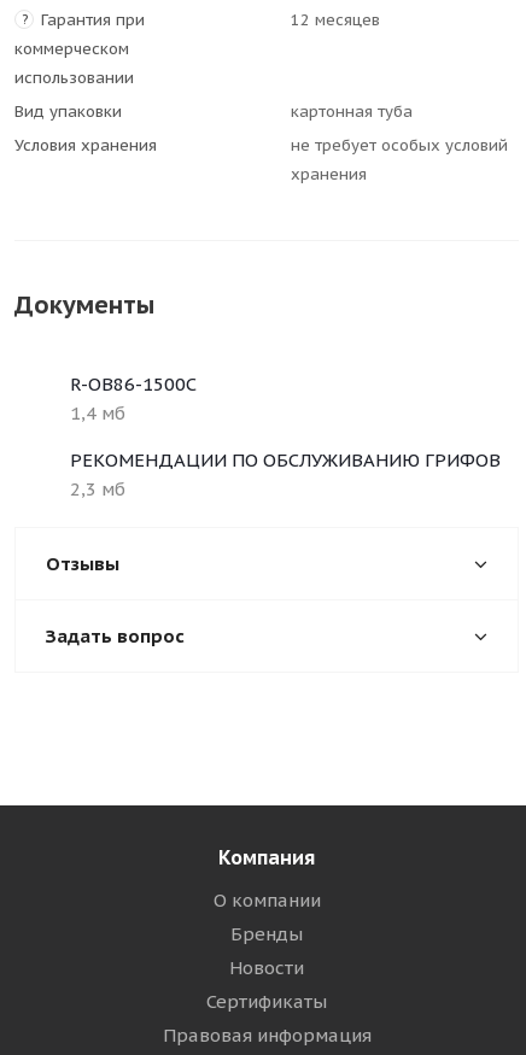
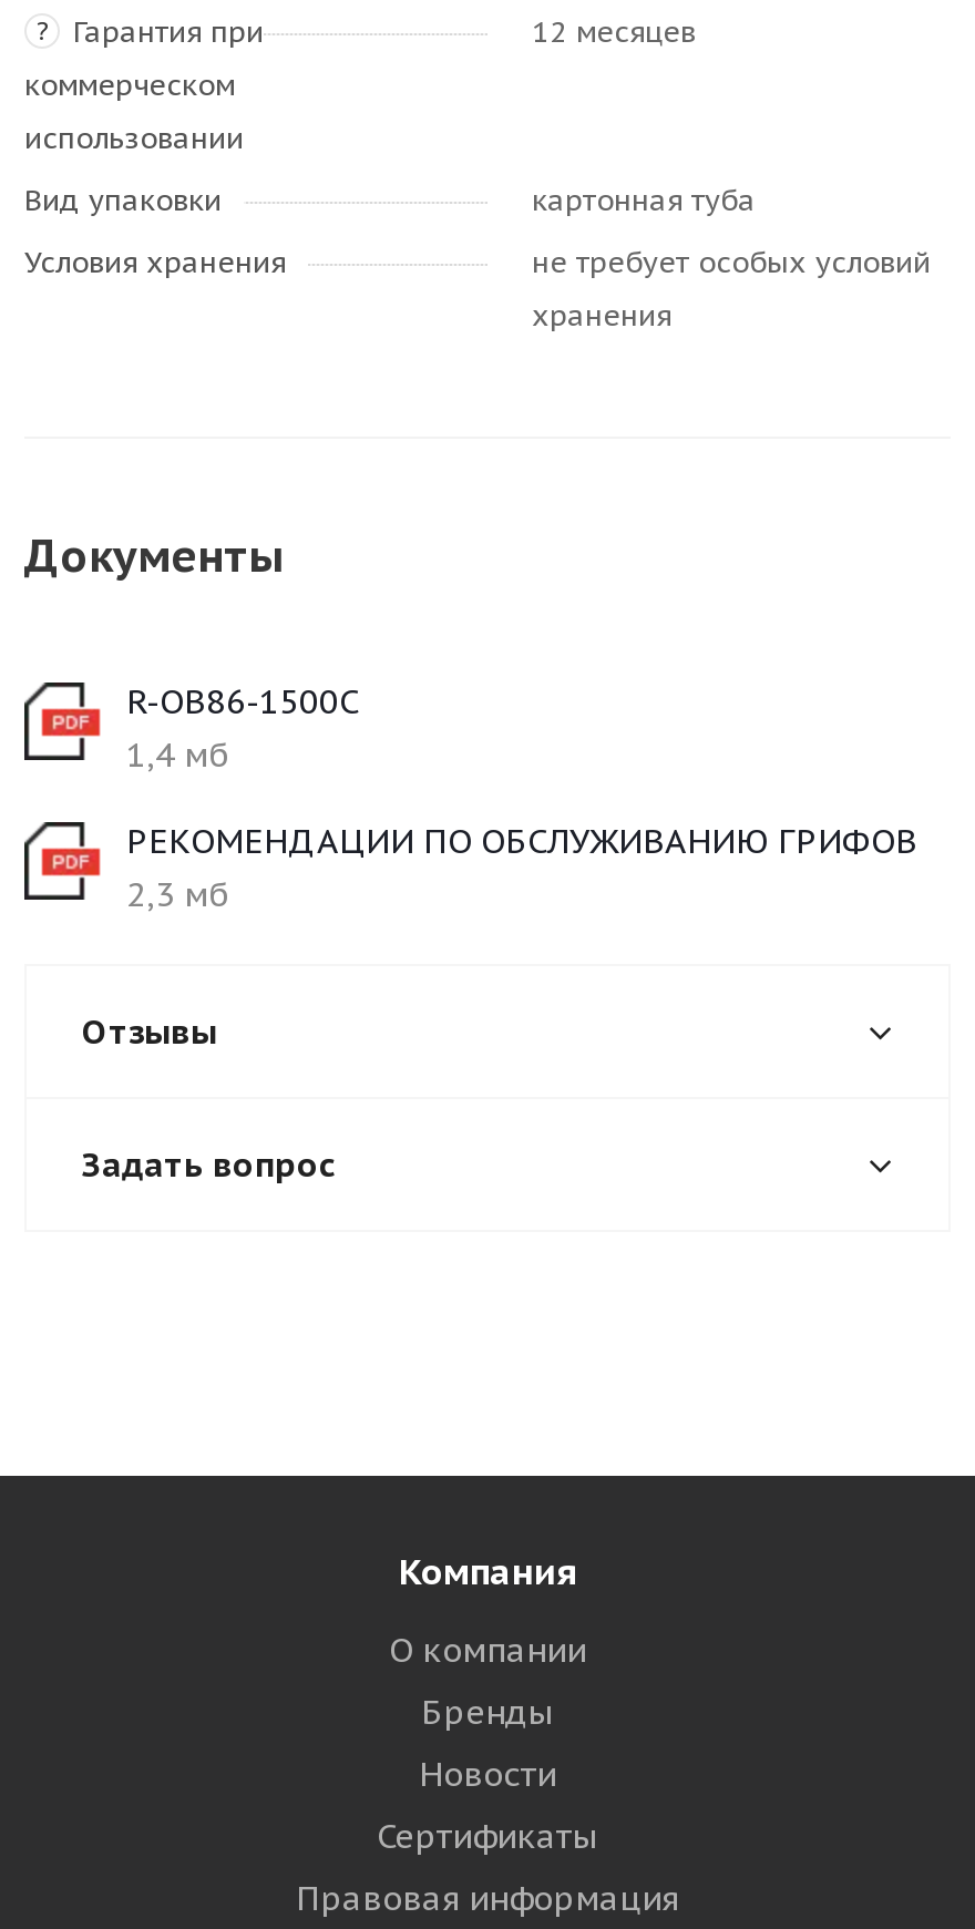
+ [image]

+ [image]
